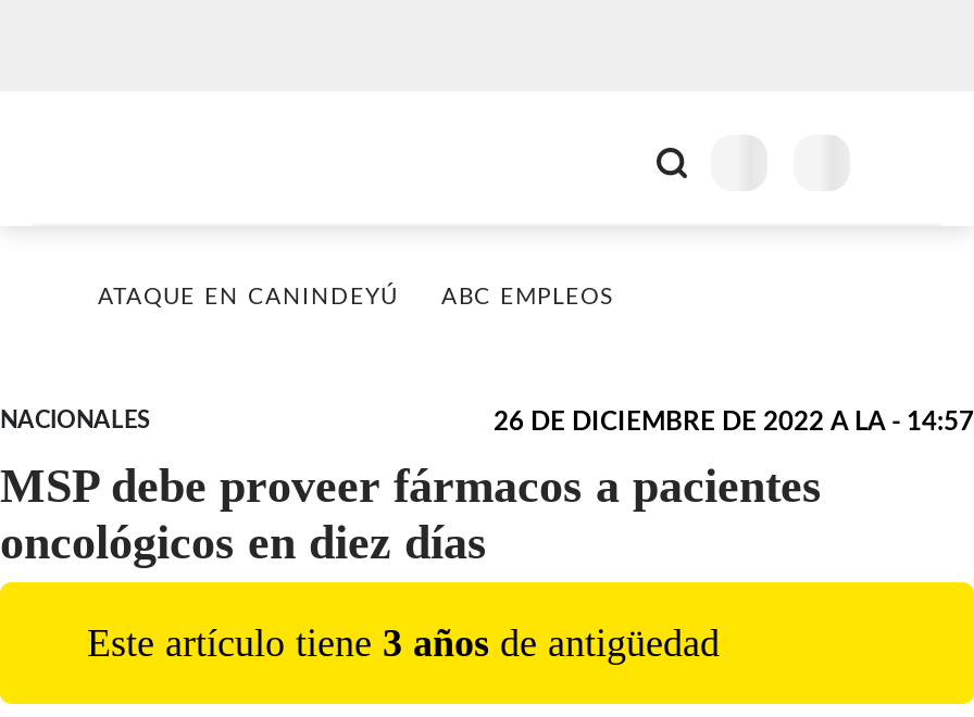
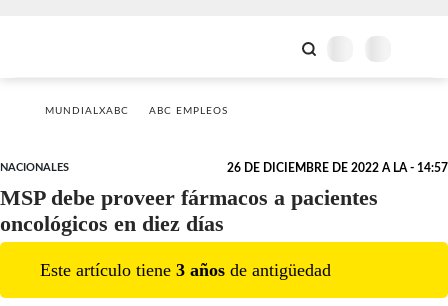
- ATAQUE EN CANINDEYÚ
+ MUNDIALXABC
